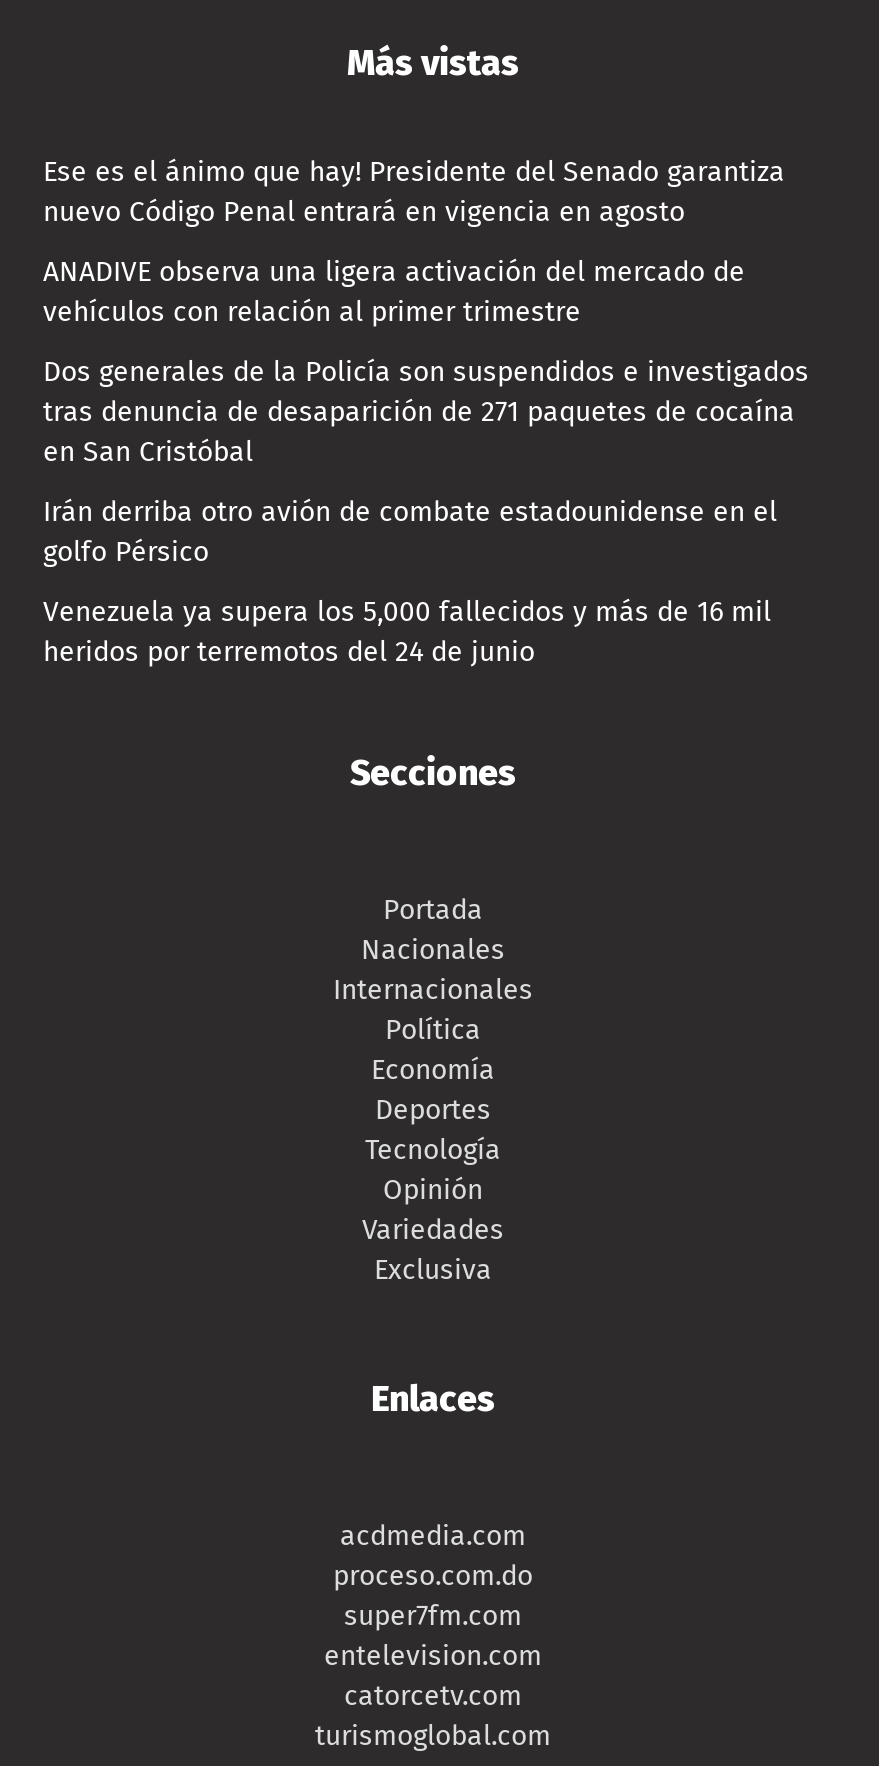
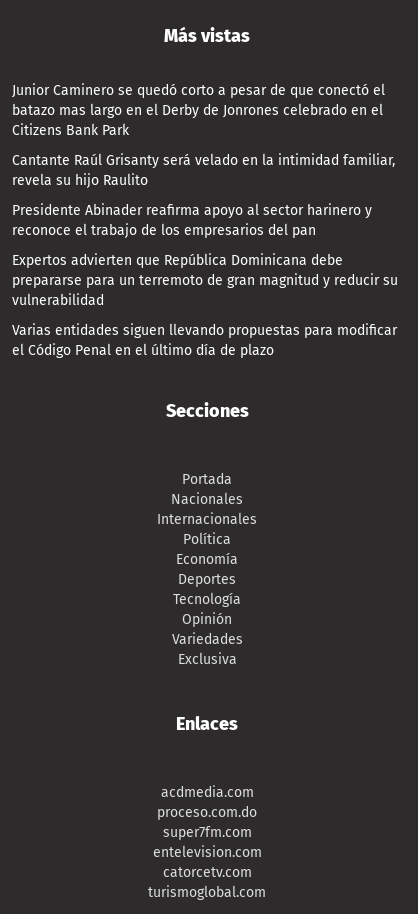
- Ese es el ánimo que hay! Presidente del Senado garantiza
- nuevo Código Penal entrará en vigencia en agosto
+ Junior Caminero se quedó corto a pesar de que conectó el
+ batazo mas largo en el Derby de Jonrones celebrado en el
+ Citizens Bank Park

- ANADIVE observa una ligera activación del mercado de
- vehículos con relación al primer trimestre
+ Cantante Raúl Grisanty será velado en la intimidad familiar,
+ revela su hijo Raulito

- Dos generales de la Policía son suspendidos e investigados
- tras denuncia de desaparición de 271 paquetes de cocaína
- en San Cristóbal
+ Presidente Abinader reafirma apoyo al sector harinero y
+ reconoce el trabajo de los empresarios del pan

- Irán derriba otro avión de combate estadounidense en el
- golfo Pérsico
+ Expertos advierten que República Dominicana debe
+ prepararse para un terremoto de gran magnitud y reducir su
+ vulnerabilidad

- Venezuela ya supera los 5,000 fallecidos y más de 16 mil
- heridos por terremotos del 24 de junio
+ Varias entidades siguen llevando propuestas para modificar
+ el Código Penal en el último día de plazo
